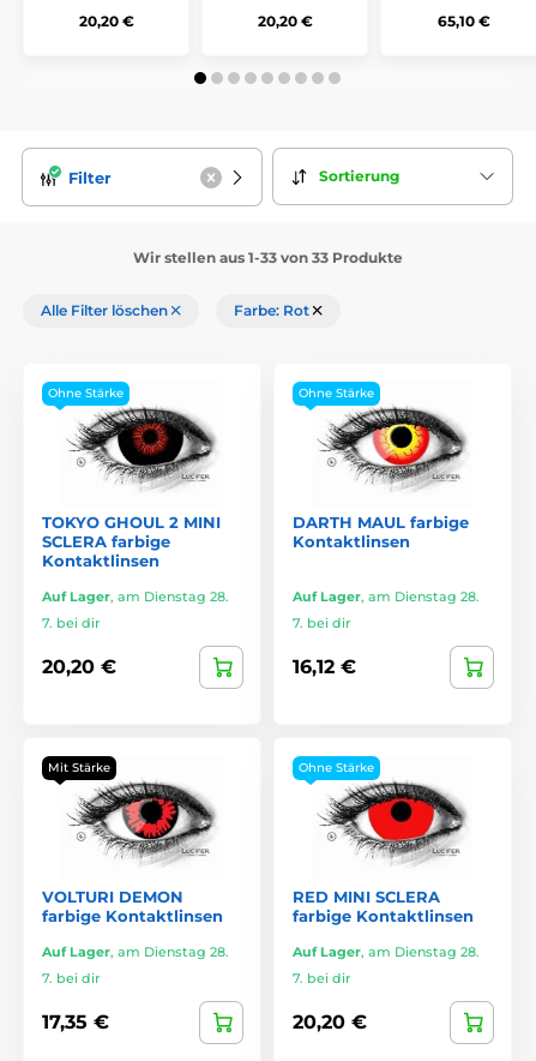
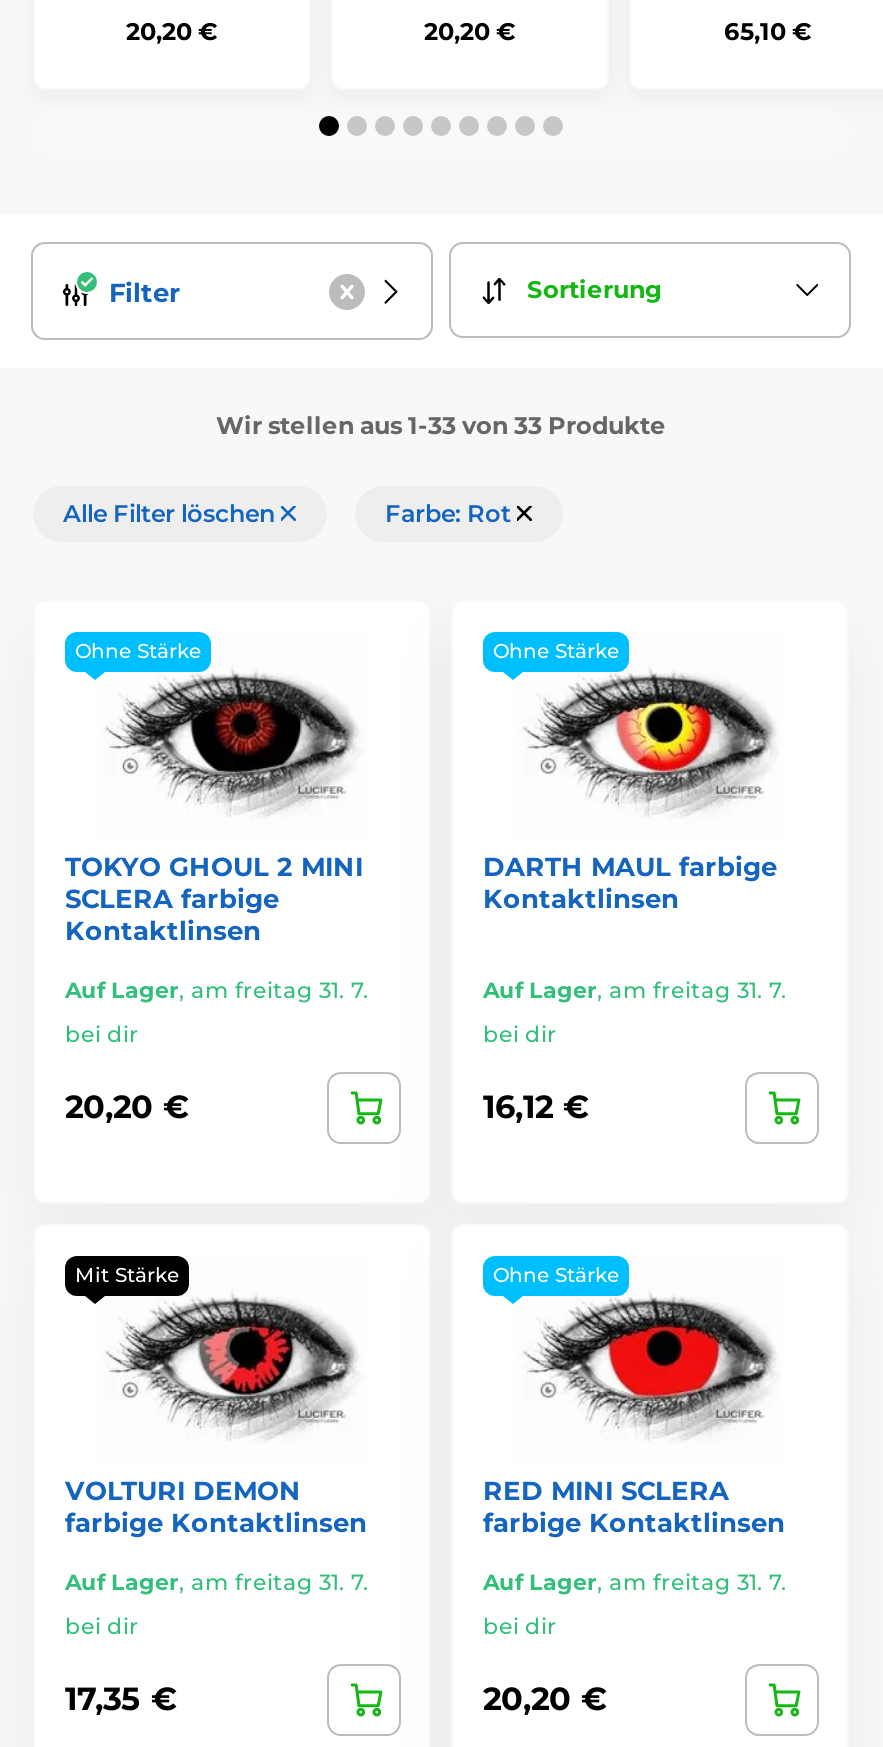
- Auf Lager, am Dienstag 28.
+ Auf Lager, am freitag 31. 7.

- Auf Lager, am Dienstag 28.
+ Auf Lager, am freitag 31. 7.

- 7. bei dir
+ bei dir

- 7. bei dir
+ bei dir

- Auf Lager, am Dienstag 28.
+ Auf Lager, am freitag 31. 7.

- Auf Lager, am Dienstag 28.
+ Auf Lager, am freitag 31. 7.

- 7. bei dir
+ bei dir

- 7. bei dir
+ bei dir
